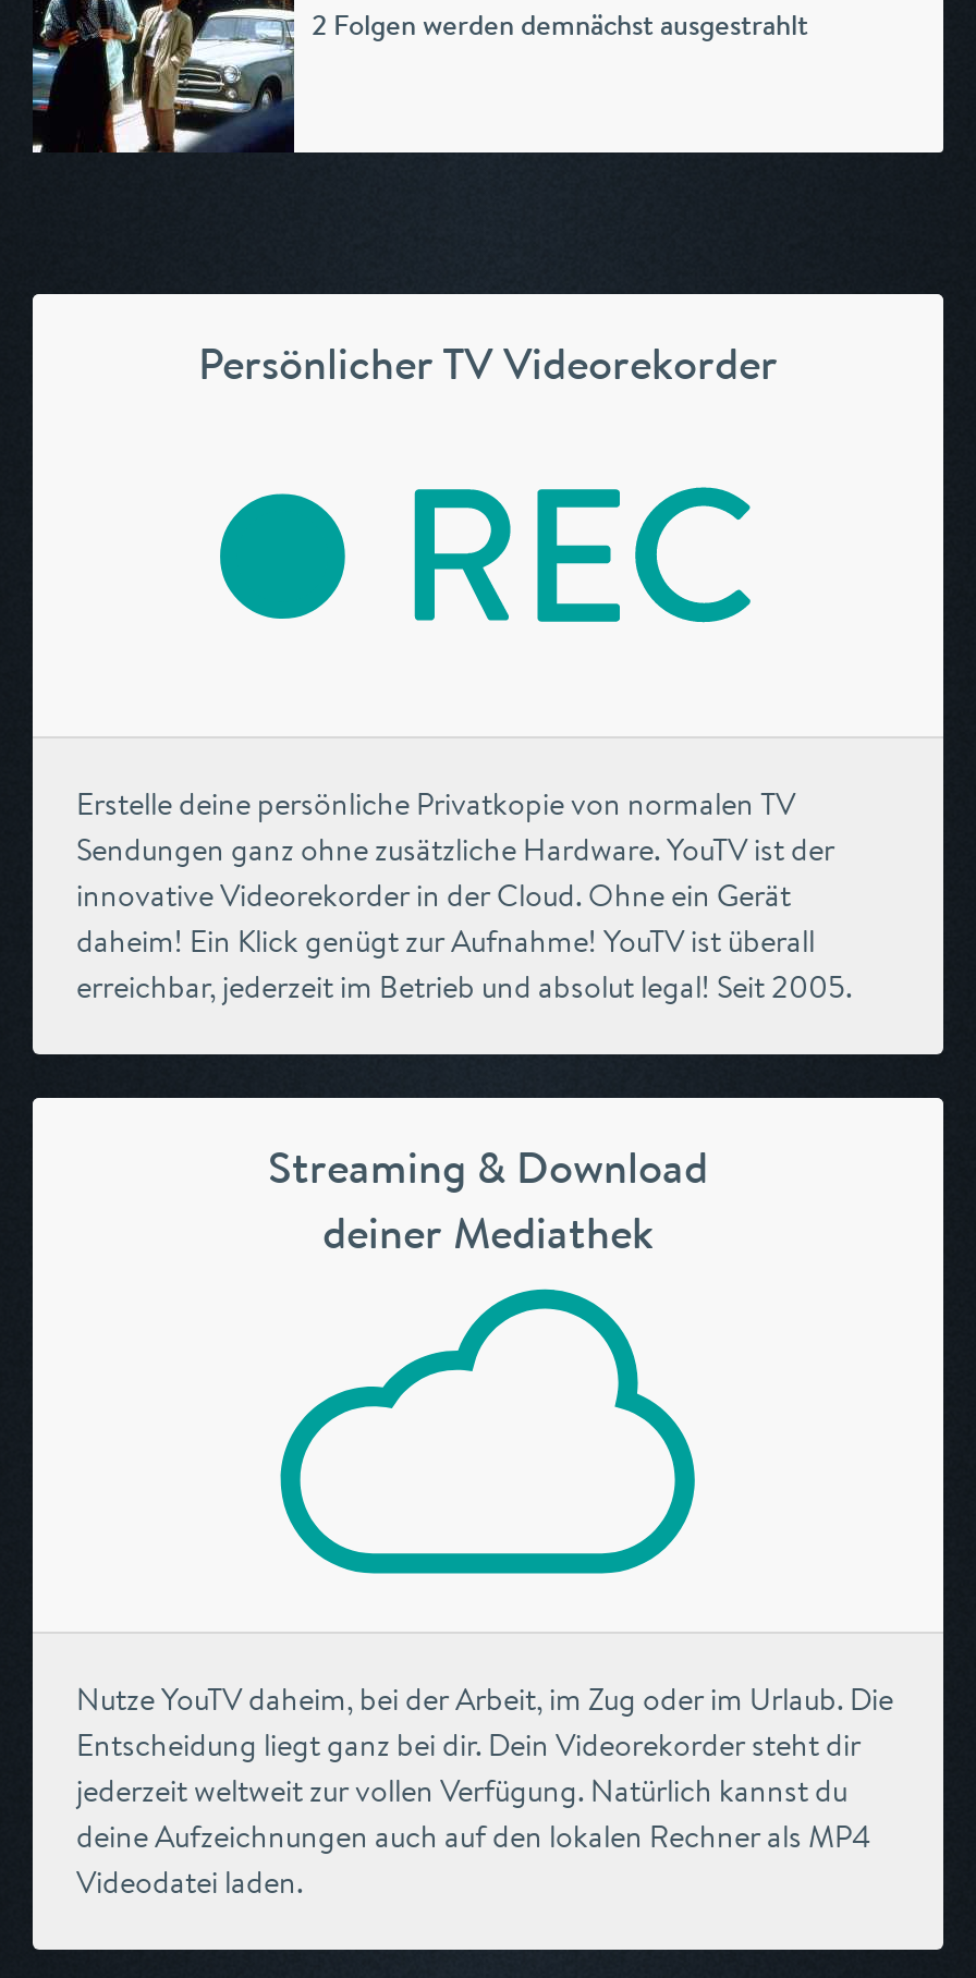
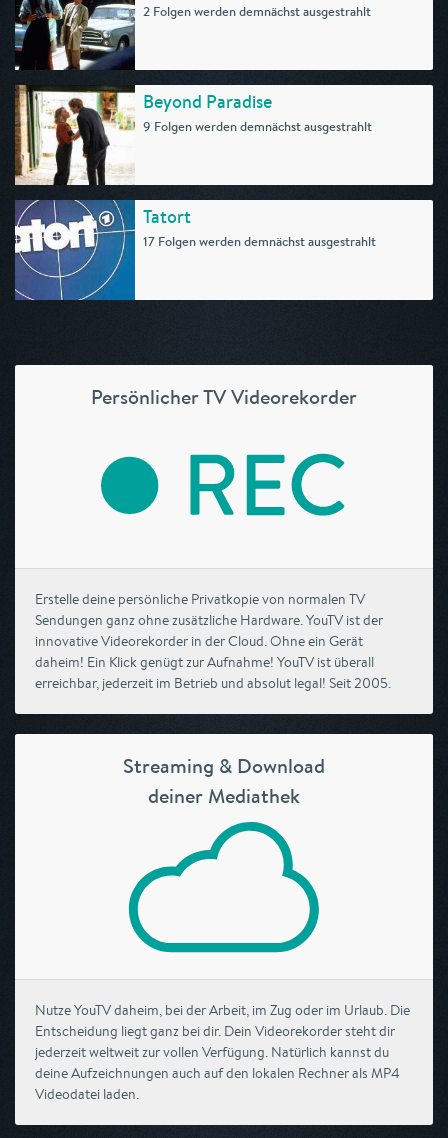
+ [image]
+ Beyond Paradise
+ 9 Folgen werden demnächst ausgestrahlt

+ Tatort
+ 17 Folgen werden demnächst ausgestrahlt
